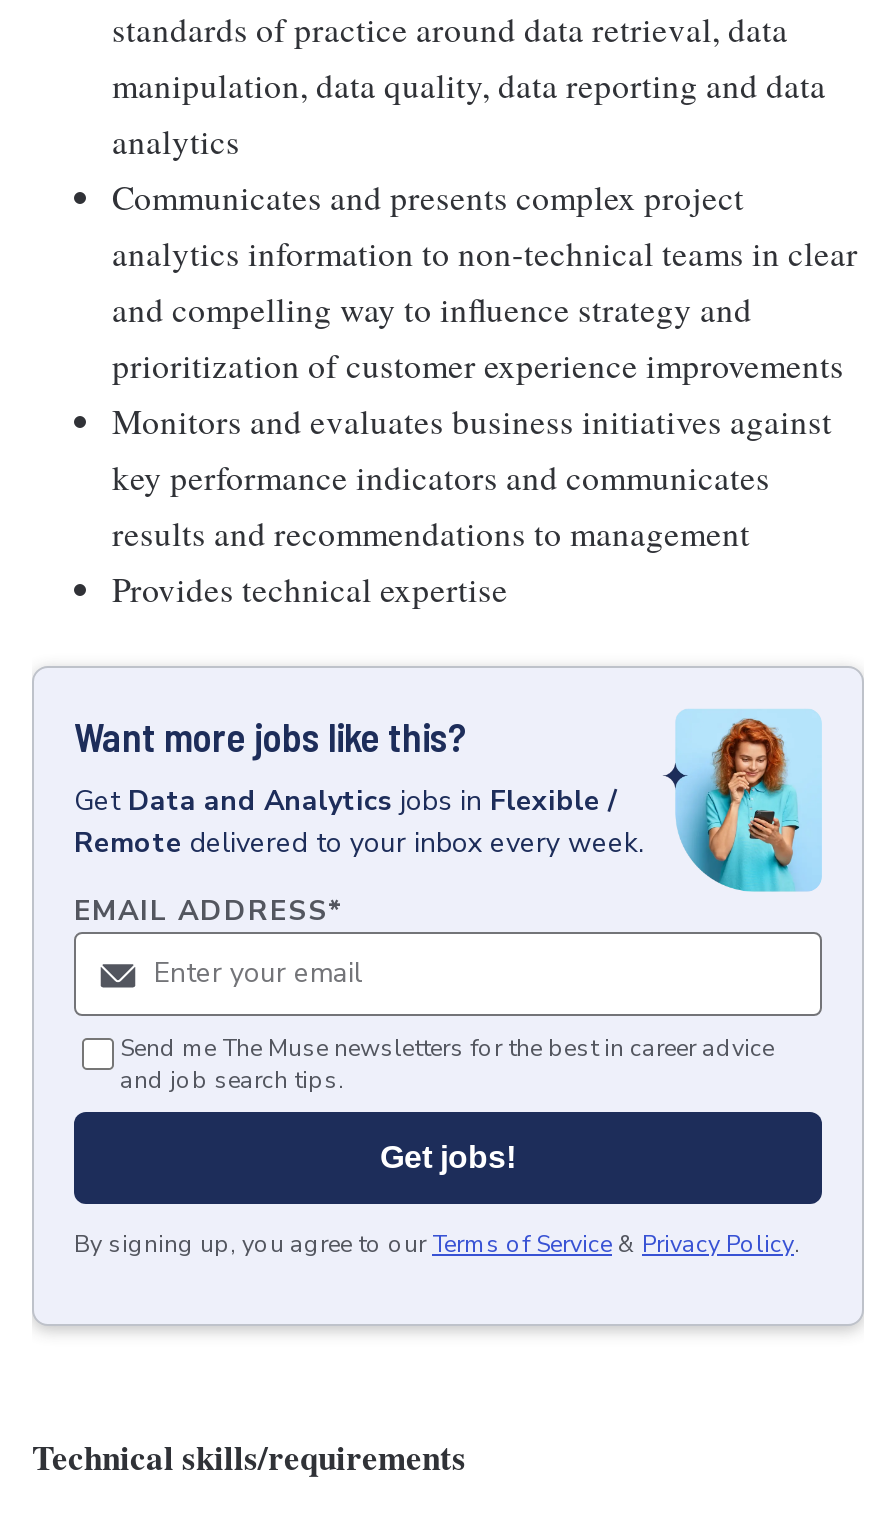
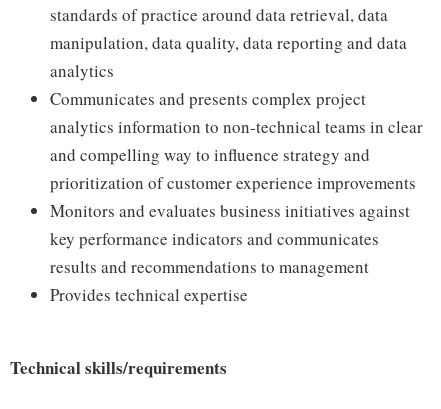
- [image]
- Want more jobs like this?
- Get Data and Analytics jobs in Flexible /
- Remote delivered to your inbox every week.
- EMAIL ADDRESS*

- Send me The Muse newsletters for the best in career advice
- and job search tips.
- Get jobs!
- By signing up, you agree to our Terms of Service & Privacy Policy.
